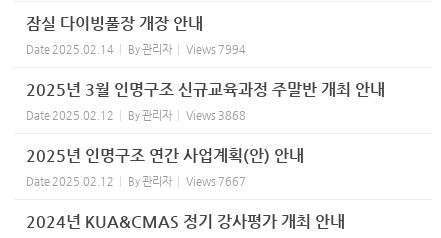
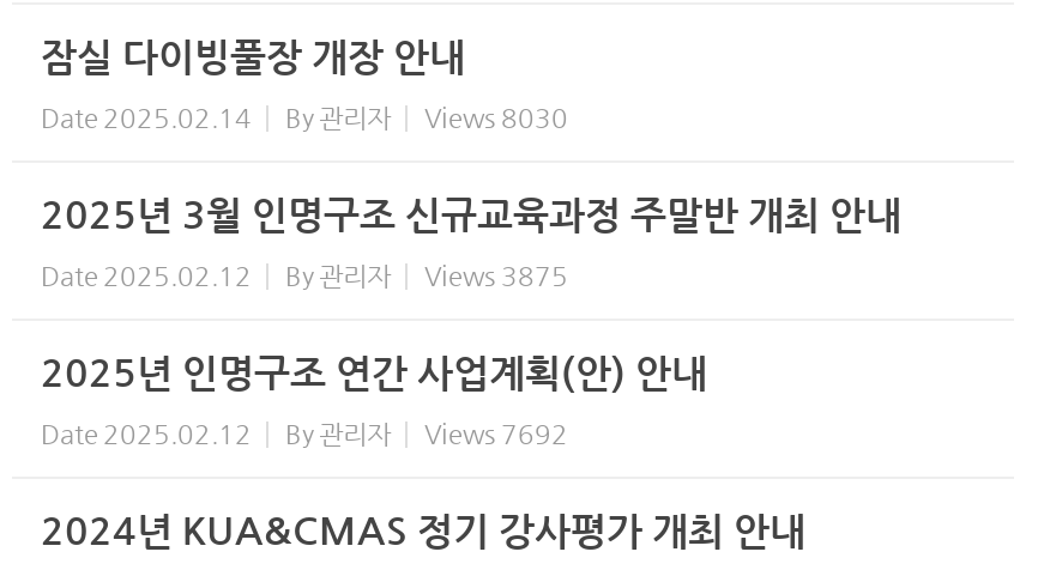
- Date 2025.02.14 By 관리자 Views 7994
+ Date 2025.02.14 By 관리자 Views 8030

- Date 2025.02.12 By 관리자 Views 3868
+ Date 2025.02.12 By 관리자 Views 3875

- Date 2025.02.12 By 관리자 Views 7667
+ Date 2025.02.12 By 관리자 Views 7692
